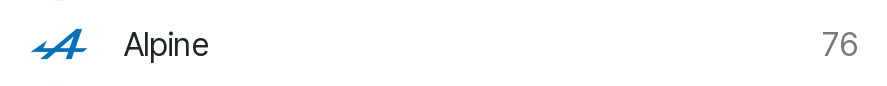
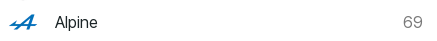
- 76
+ 69
